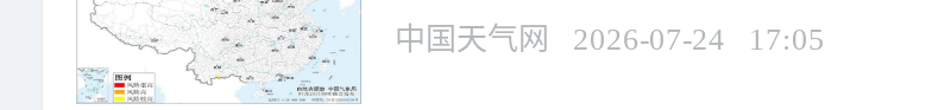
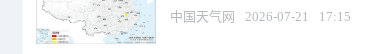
- 2026-07-24
- 17:05
+ 2026-07-21
+ 17:15
